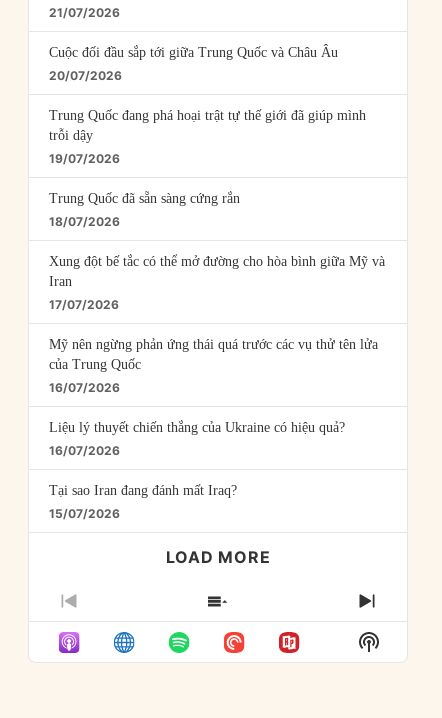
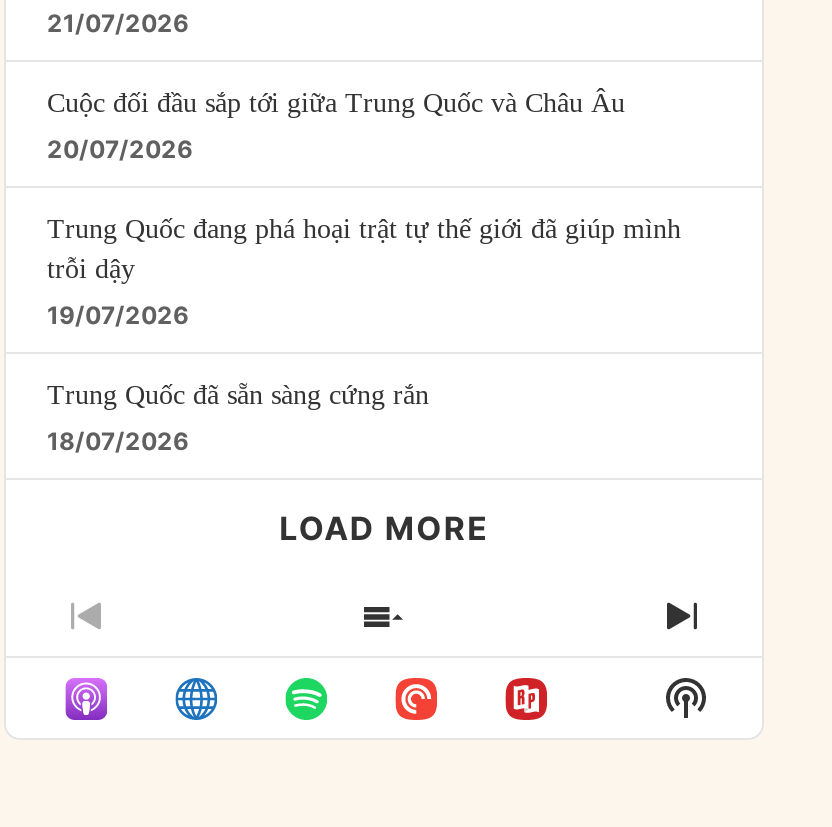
- Xung đột bế tắc có thể mở đường cho hòa bình giữa Mỹ và
- Iran
- 17/07/2026
- Mỹ nên ngừng phản ứng thái quá trước các vụ thử tên lửa
- của Trung Quốc
- 16/07/2026
- Liệu lý thuyết chiến thắng của Ukraine có hiệu quả?
- 16/07/2026
- Tại sao Iran đang đánh mất Iraq?
- 15/07/2026
